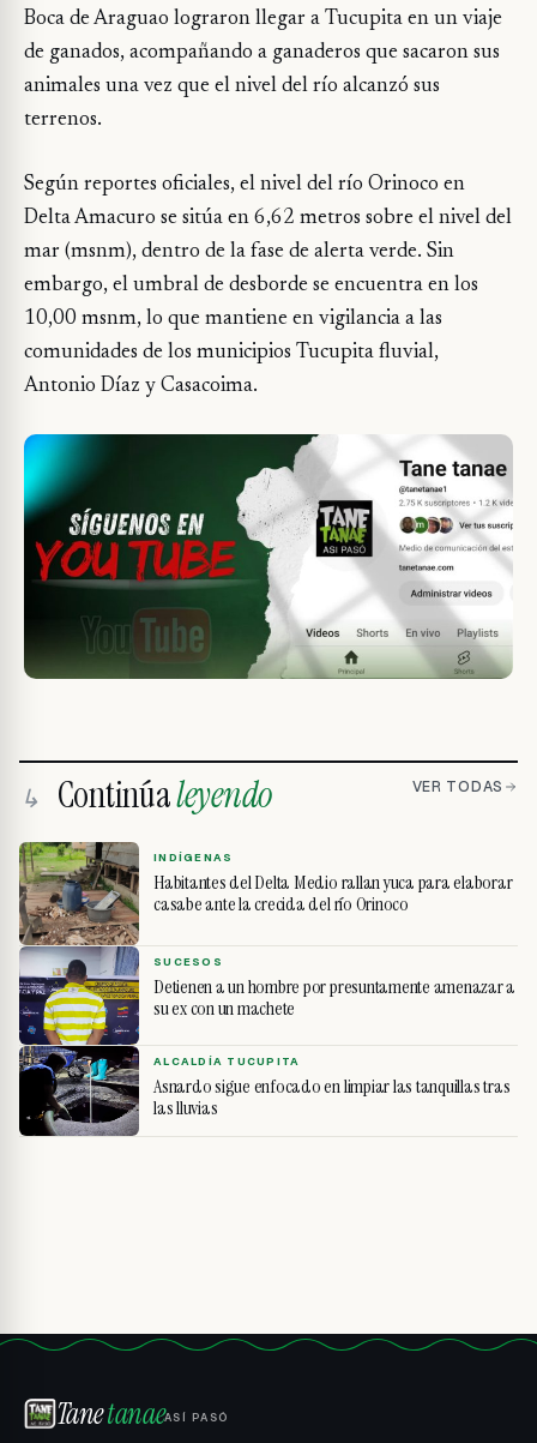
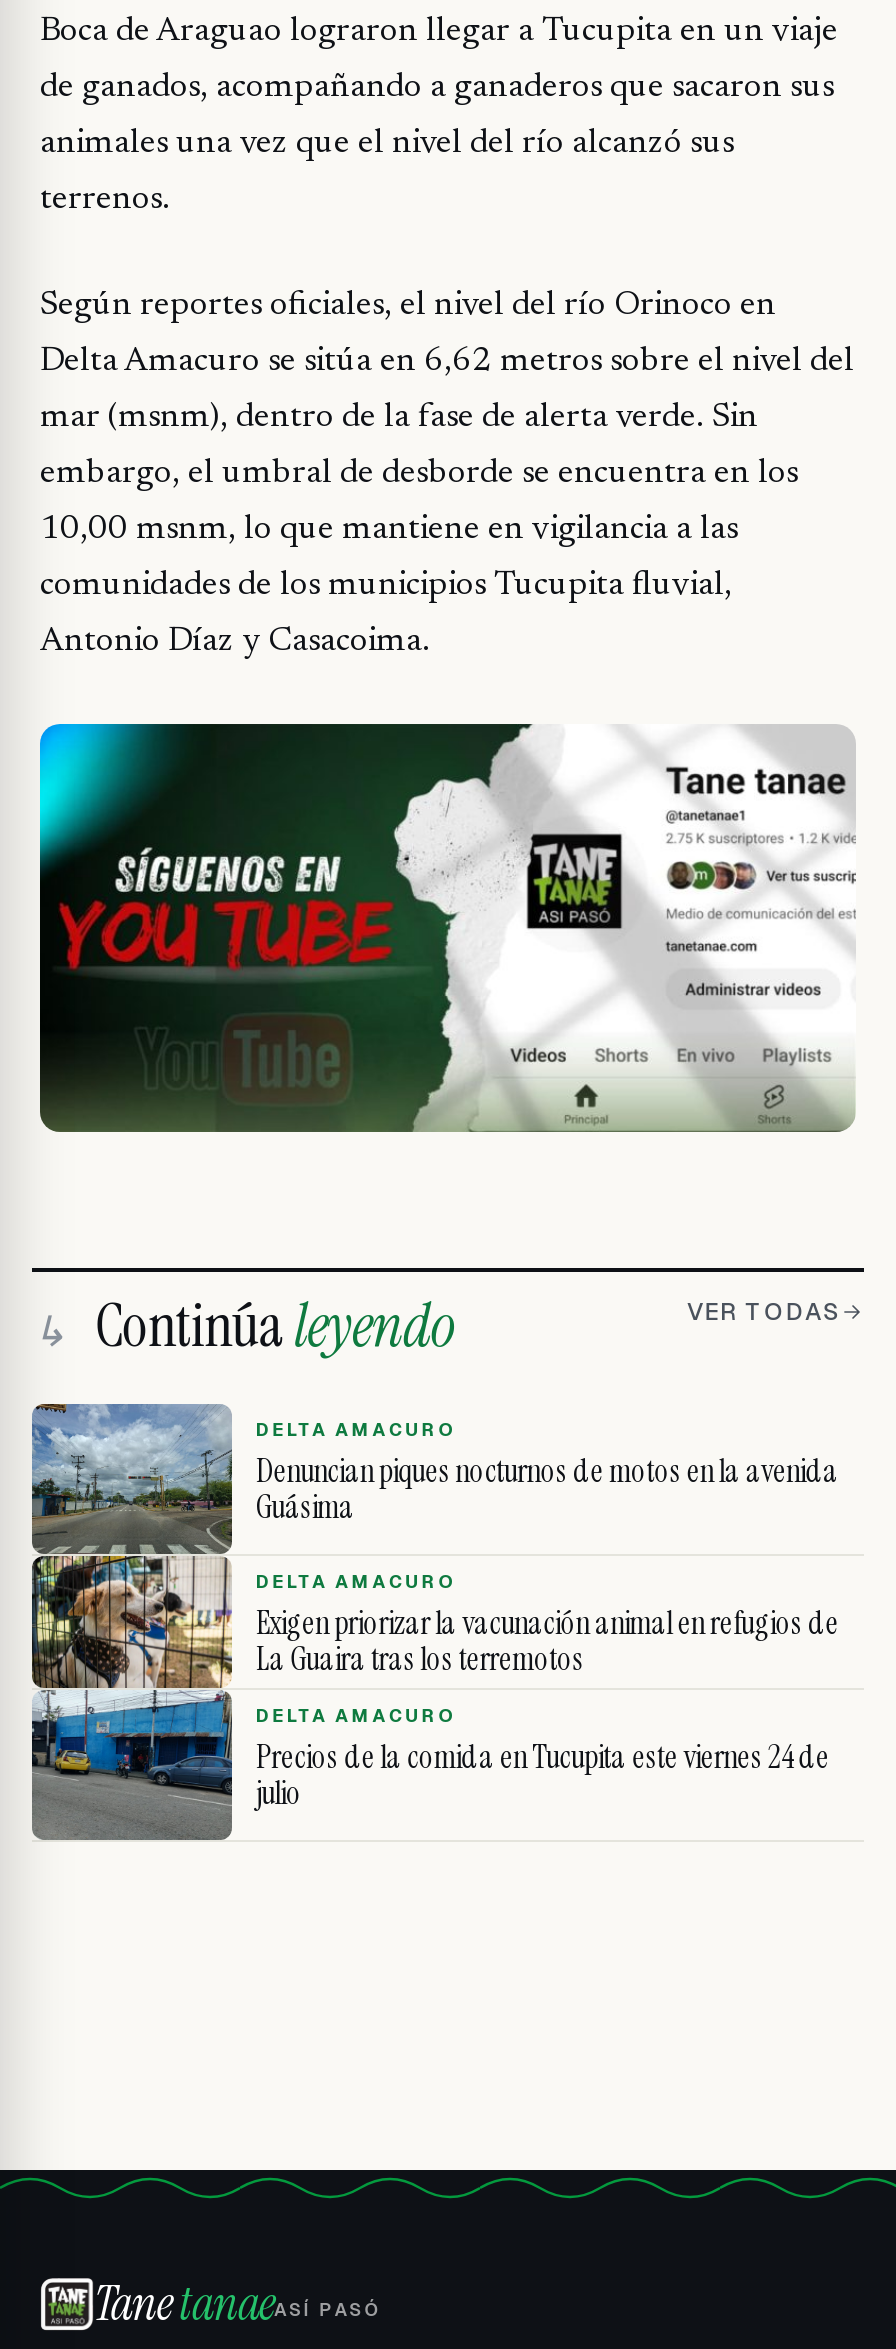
- [image]
- INDÍGENAS
- Habitantes del Delta Medio rallan yuca para elaborar
- casabe ante la crecida del río Orinoco
+ [image]
+ DELTA AMACURO
+ Denuncian piques nocturnos de motos en la avenida
+ Guásima

- SUCESOS
- Detienen a un hombre por presuntamente amenazar a
- su ex con un machete
+ DELTA AMACURO
+ Exigen priorizar la vacunación animal en refugios de
+ La Guaira tras los terremotos

- ALCALDÍA TUCUPITA
- Asnardo sigue enfocado en limpiar las tanquillas tras
- las lluvias
+ DELTA AMACURO
+ Precios de la comida en Tucupita este viernes 24 de
+ julio
